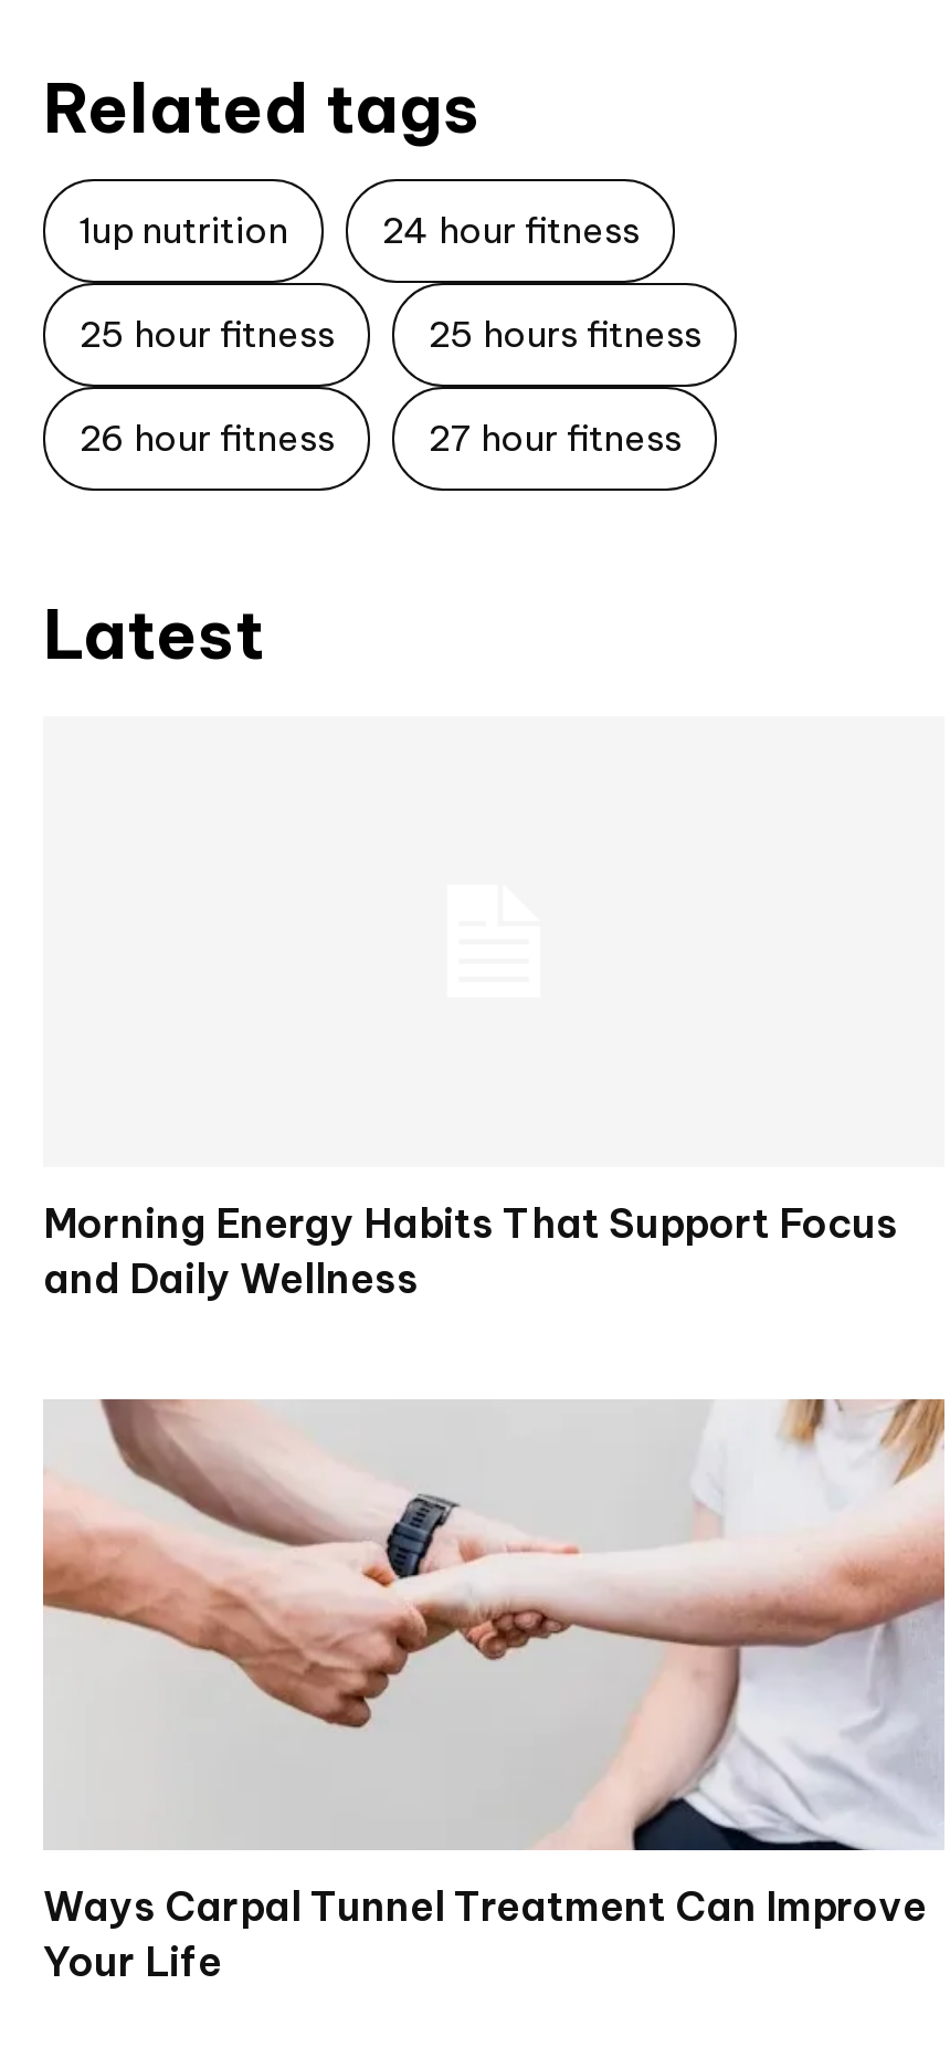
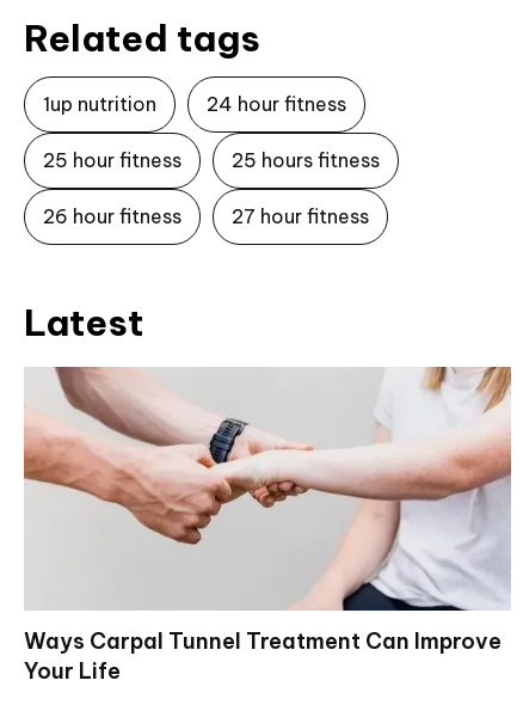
- Morning Energy Habits That Support Focus
- and Daily Wellness
